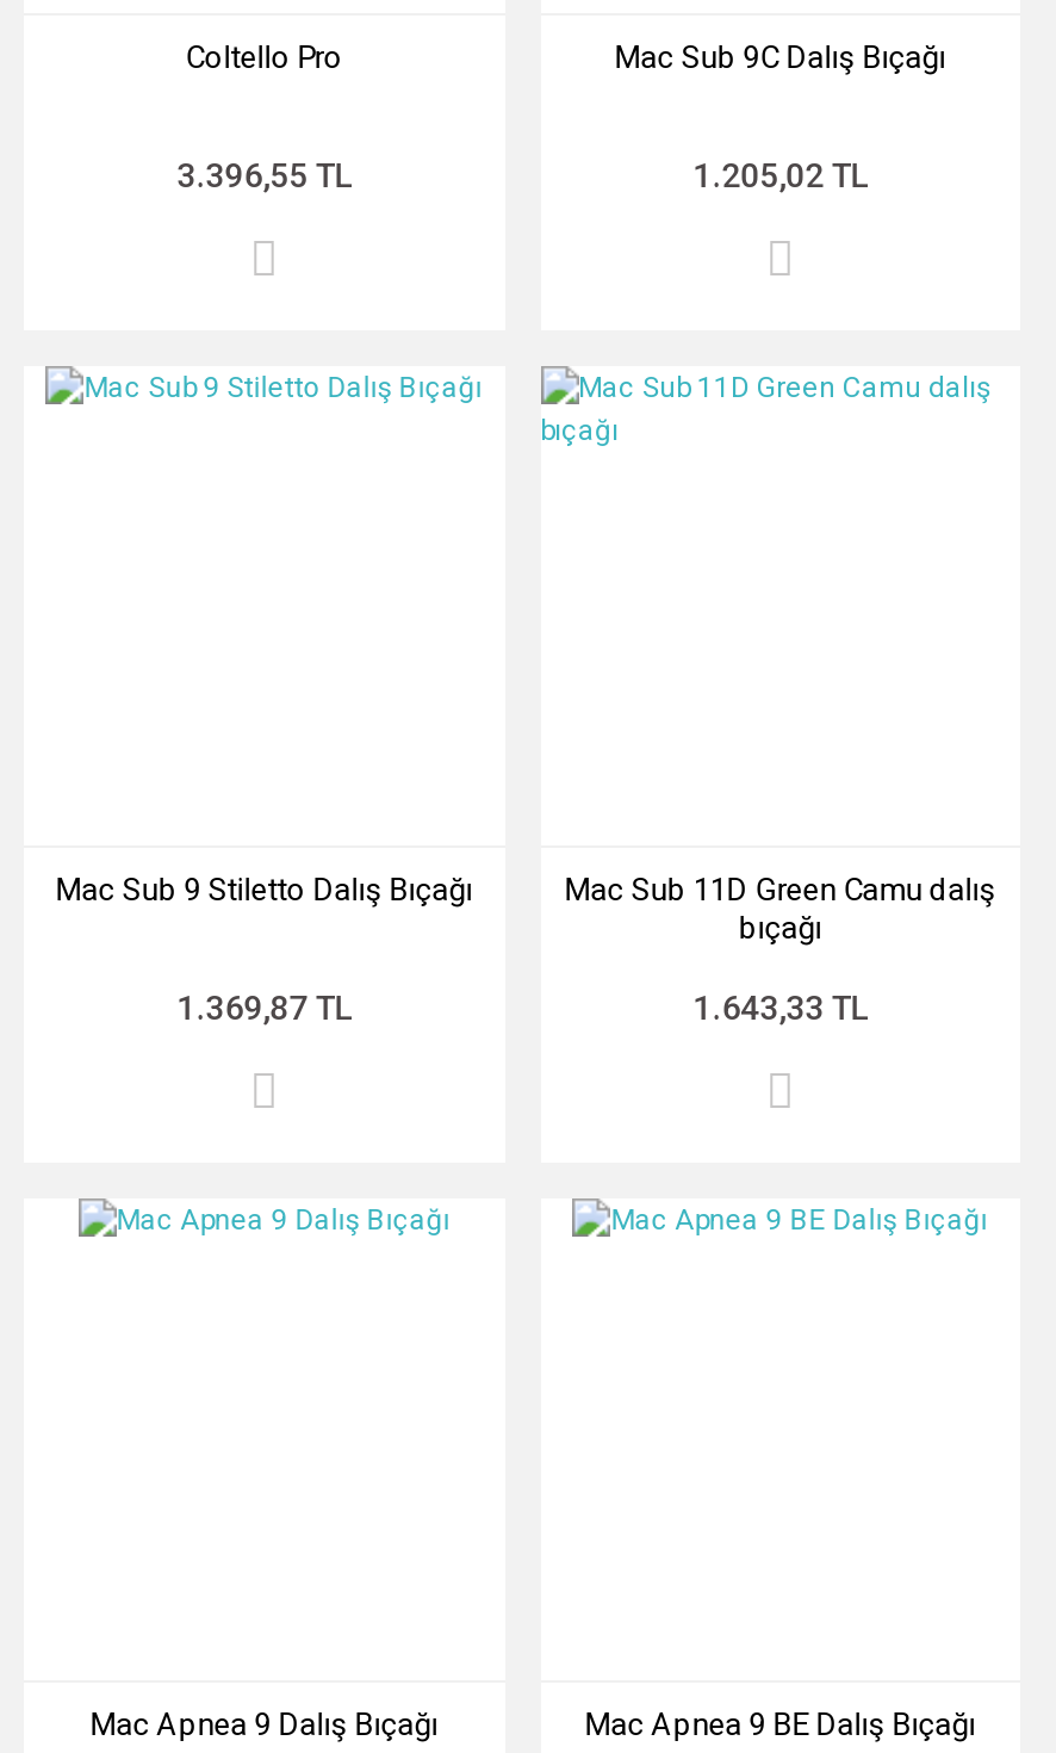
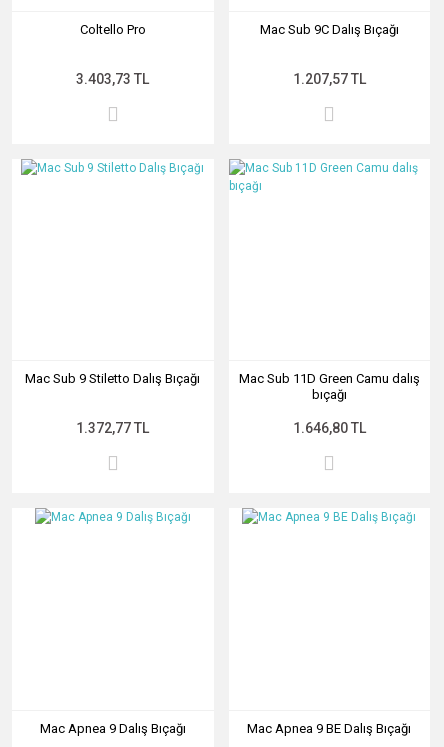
- 3.396,55 TL
+ 3.403,73 TL

- 1.205,02 TL
+ 1.207,57 TL

- 1.369,87 TL
+ 1.372,77 TL

- 1.643,33 TL
+ 1.646,80 TL
